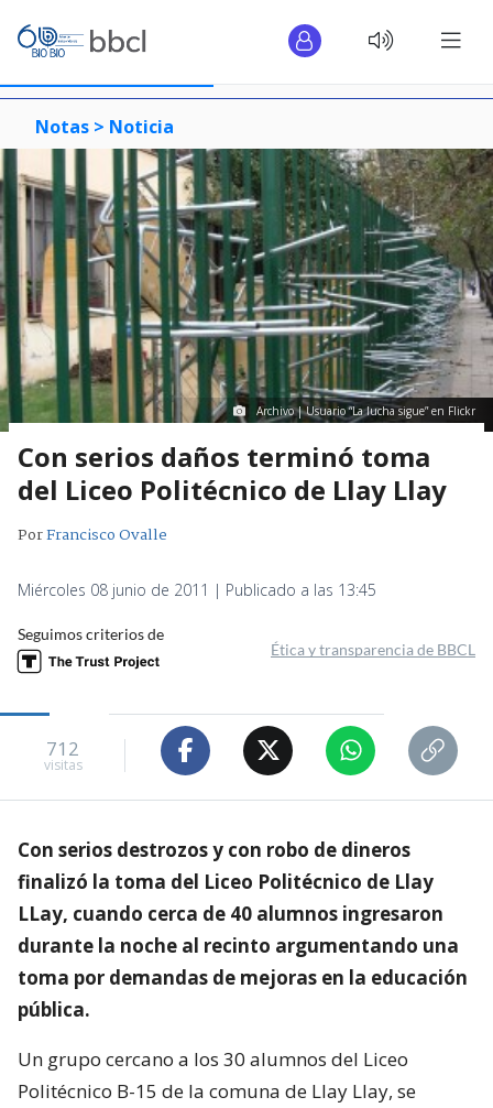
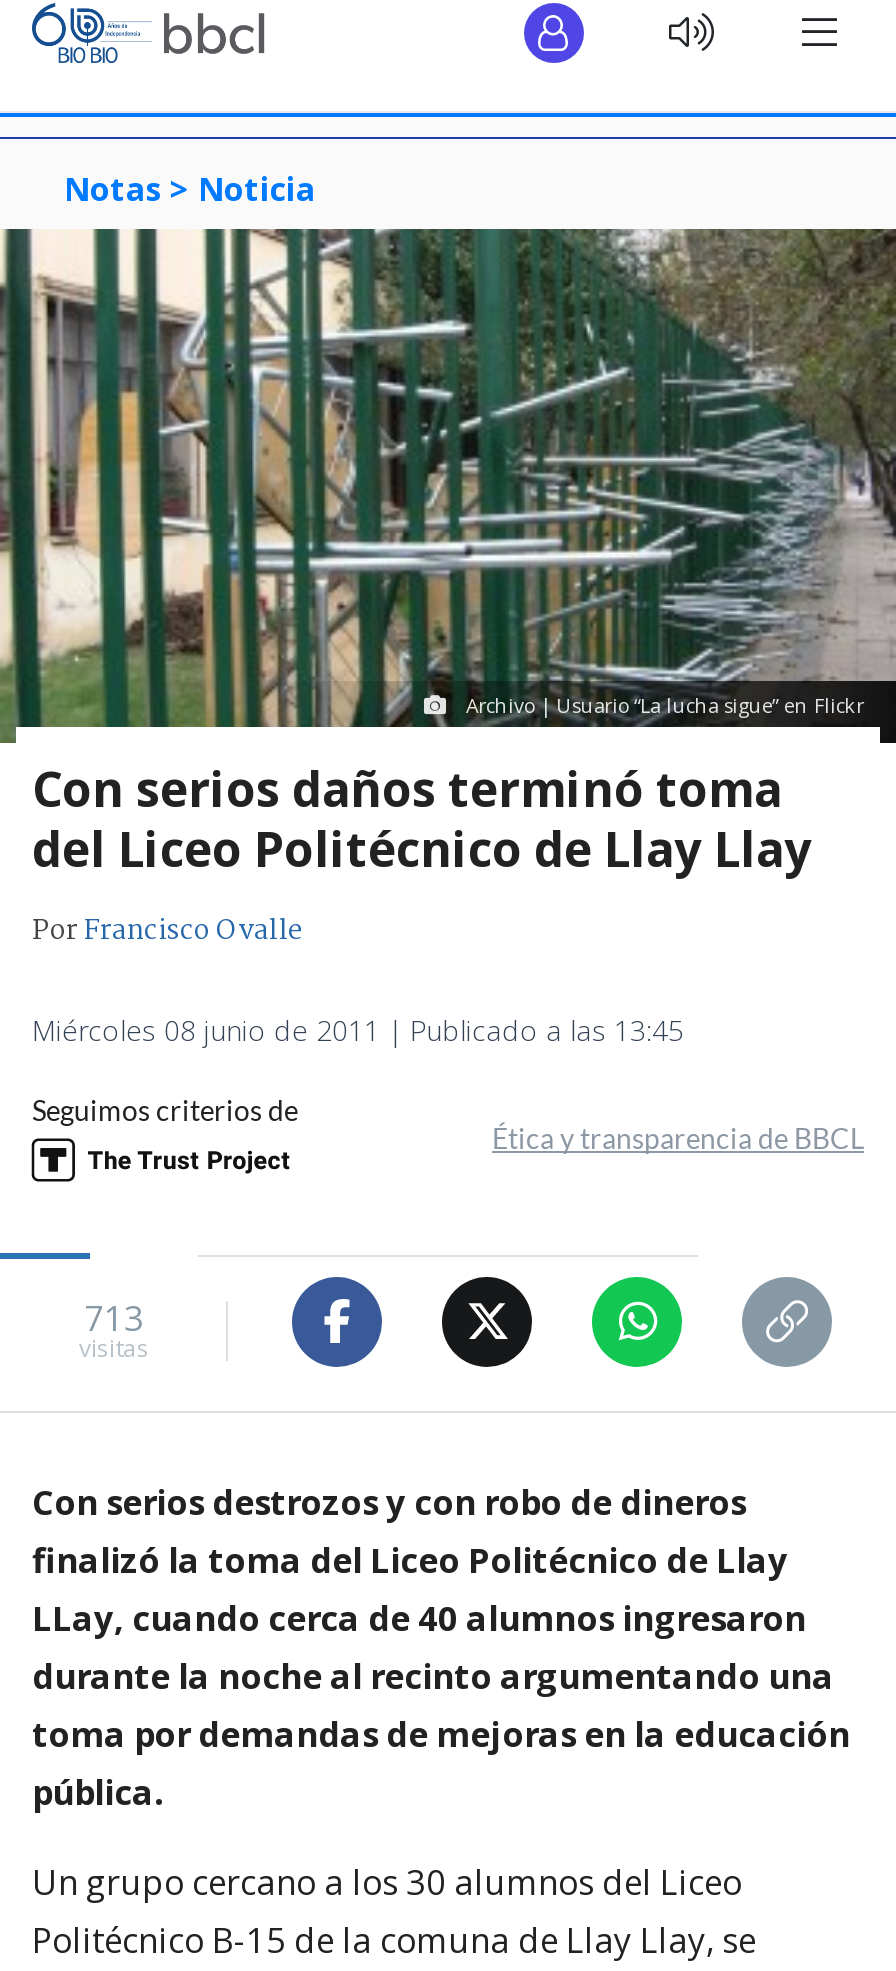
- 712
+ 713
